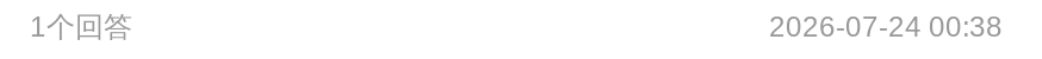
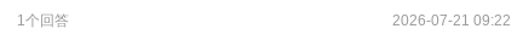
- 2026-07-24 00:38
+ 2026-07-21 09:22
